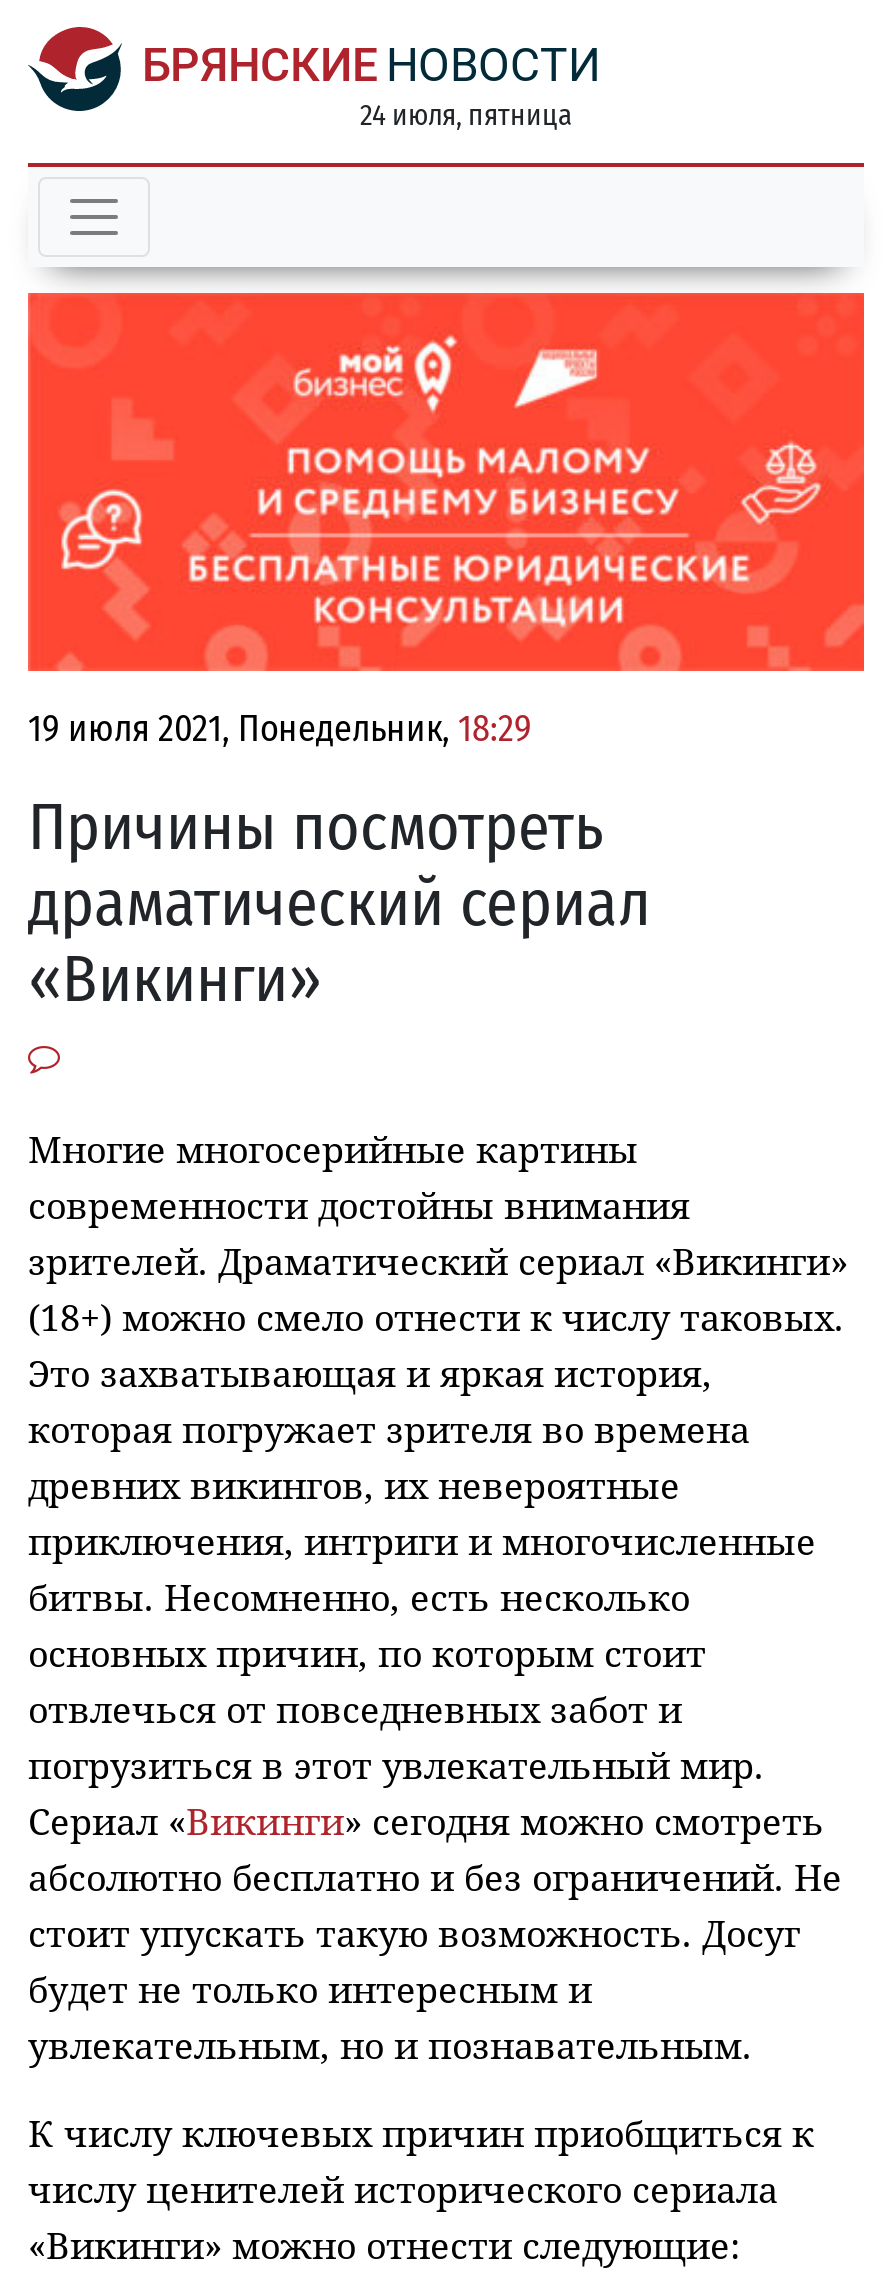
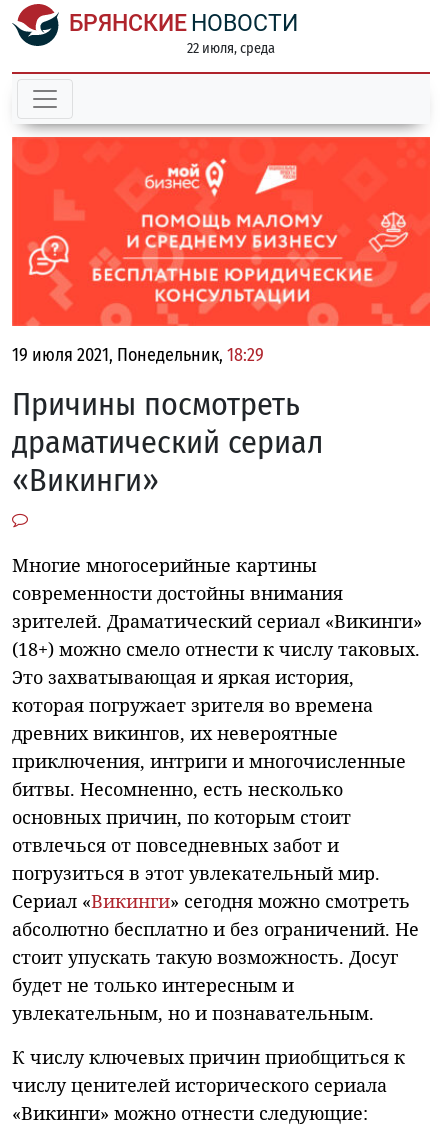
- 24 июля, пятница
+ 22 июля, среда
